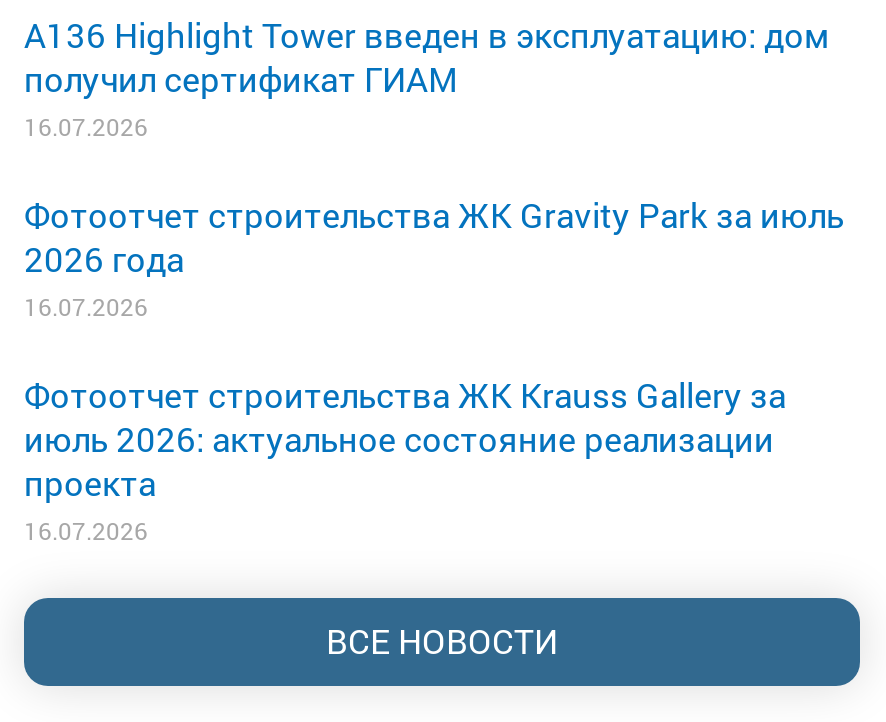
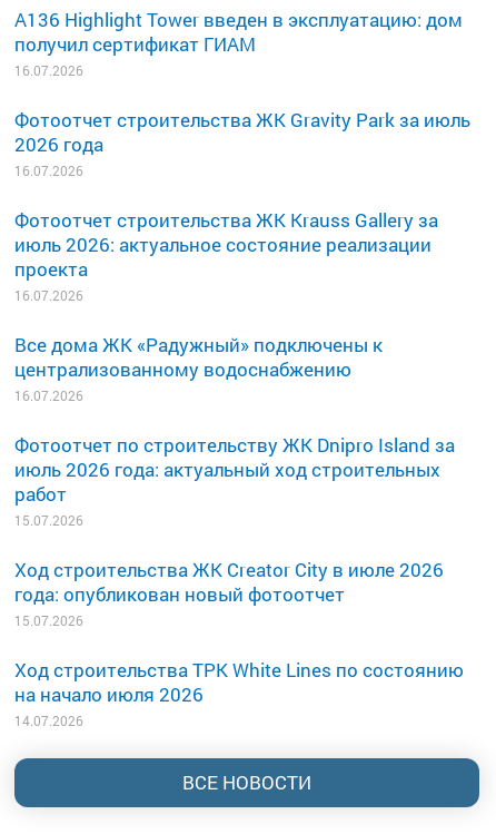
+ Все дома ЖК «Радужный» подключены к
+ централизованному водоснабжению
+ 16.07.2026
+ Фотоотчет по строительству ЖК Dnipro Island за
+ июль 2026 года: актуальный ход строительных
+ работ
+ 15.07.2026
+ Ход строительства ЖК Creator City в июле 2026
+ года: опубликован новый фотоотчет
+ 15.07.2026
+ Ход строительства ТРК White Lines по состоянию
+ на начало июля 2026
+ 14.07.2026
